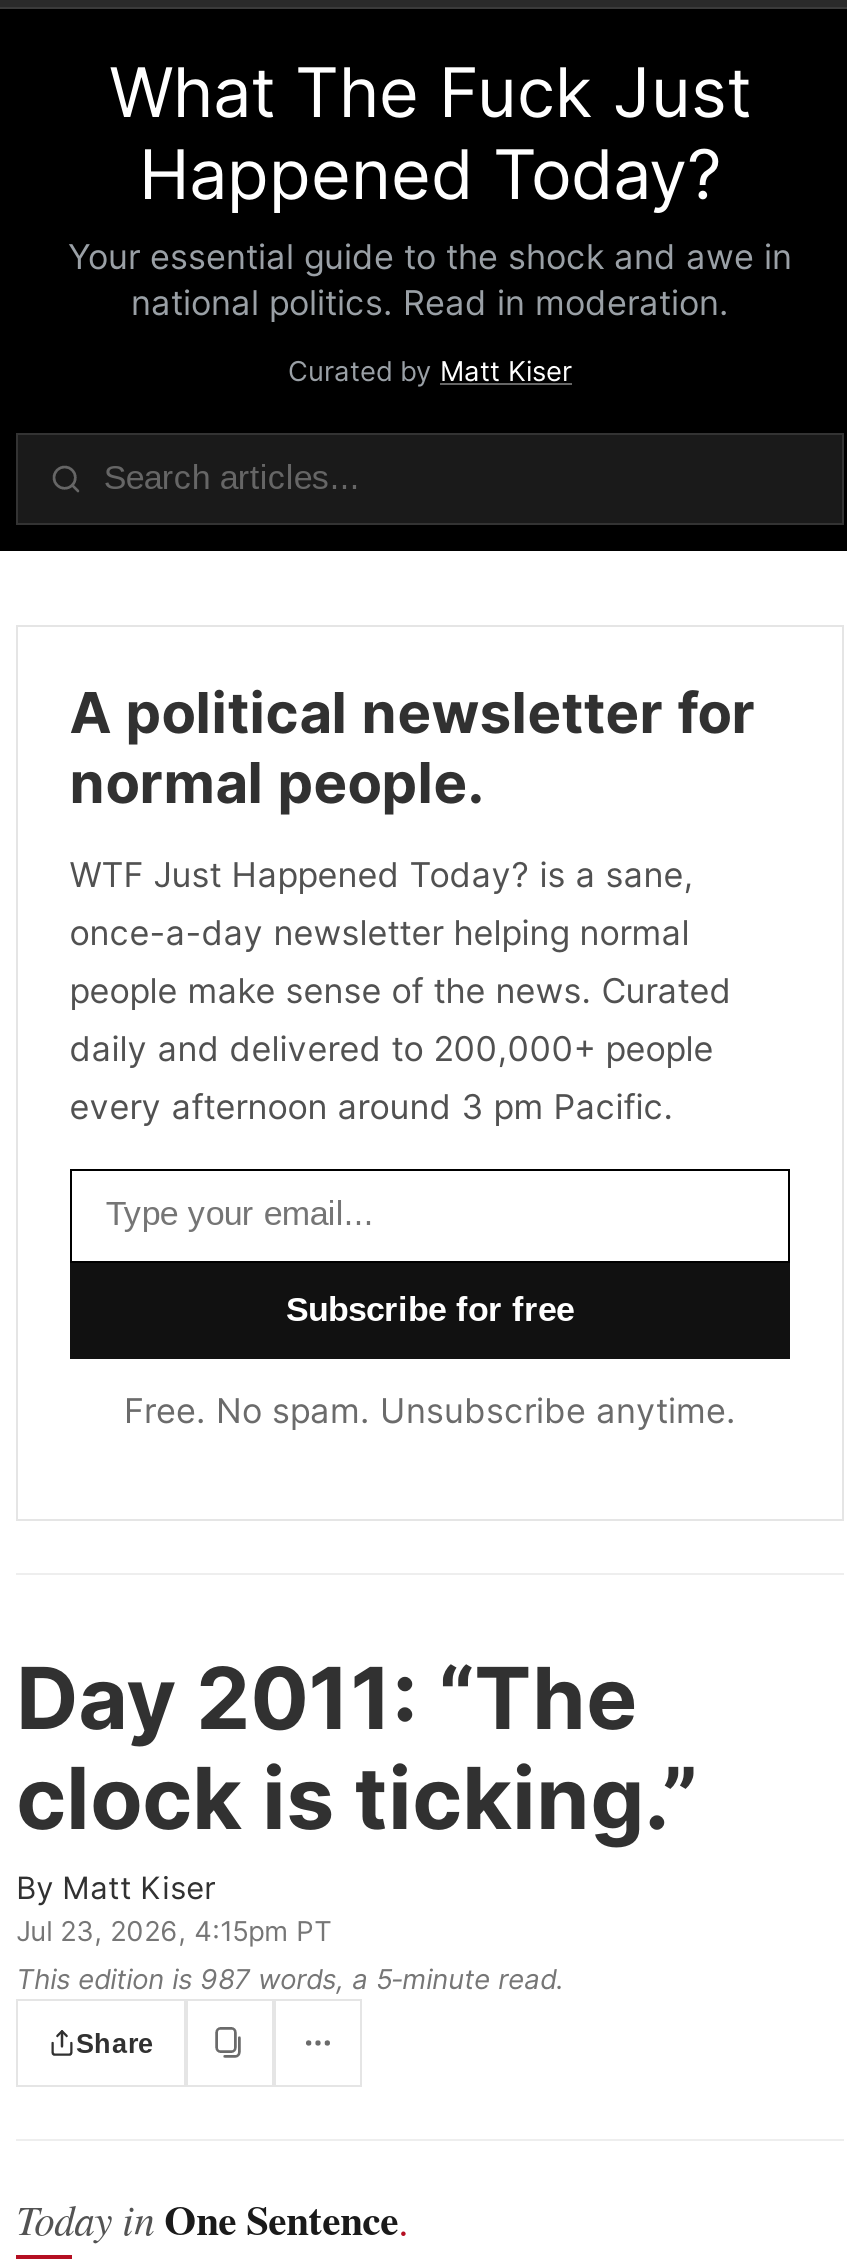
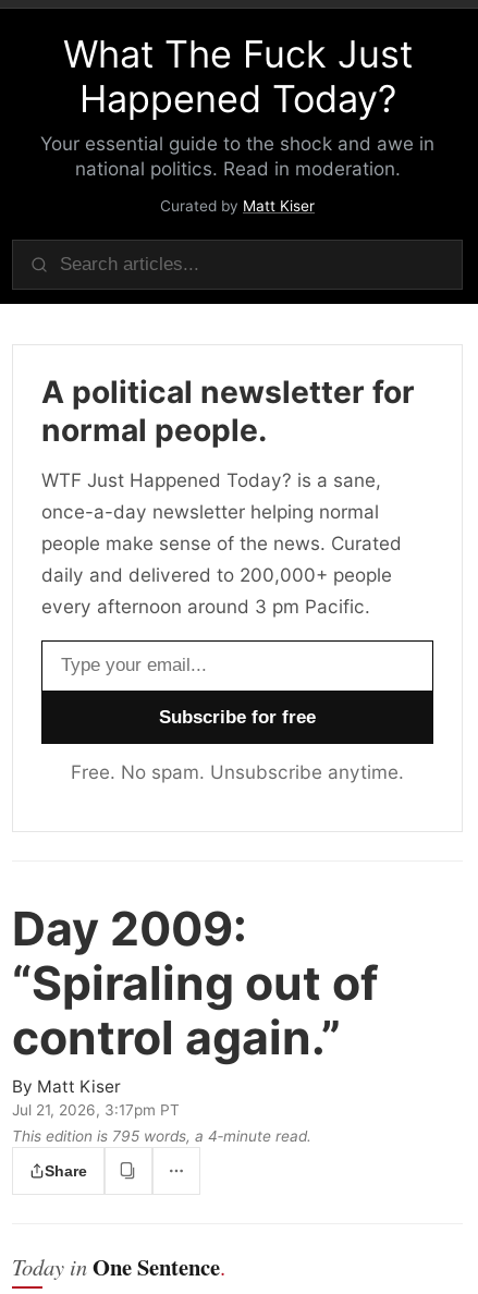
- Day 2011: “The
- clock is ticking.”
+ Day 2009:
+ “Spiraling out of
+ control again.”

- Jul 23, 2026, 4:15pm PT
+ Jul 21, 2026, 3:17pm PT

- This edition is 987 words, a 5‑minute read.
+ This edition is 795 words, a 4‑minute read.
